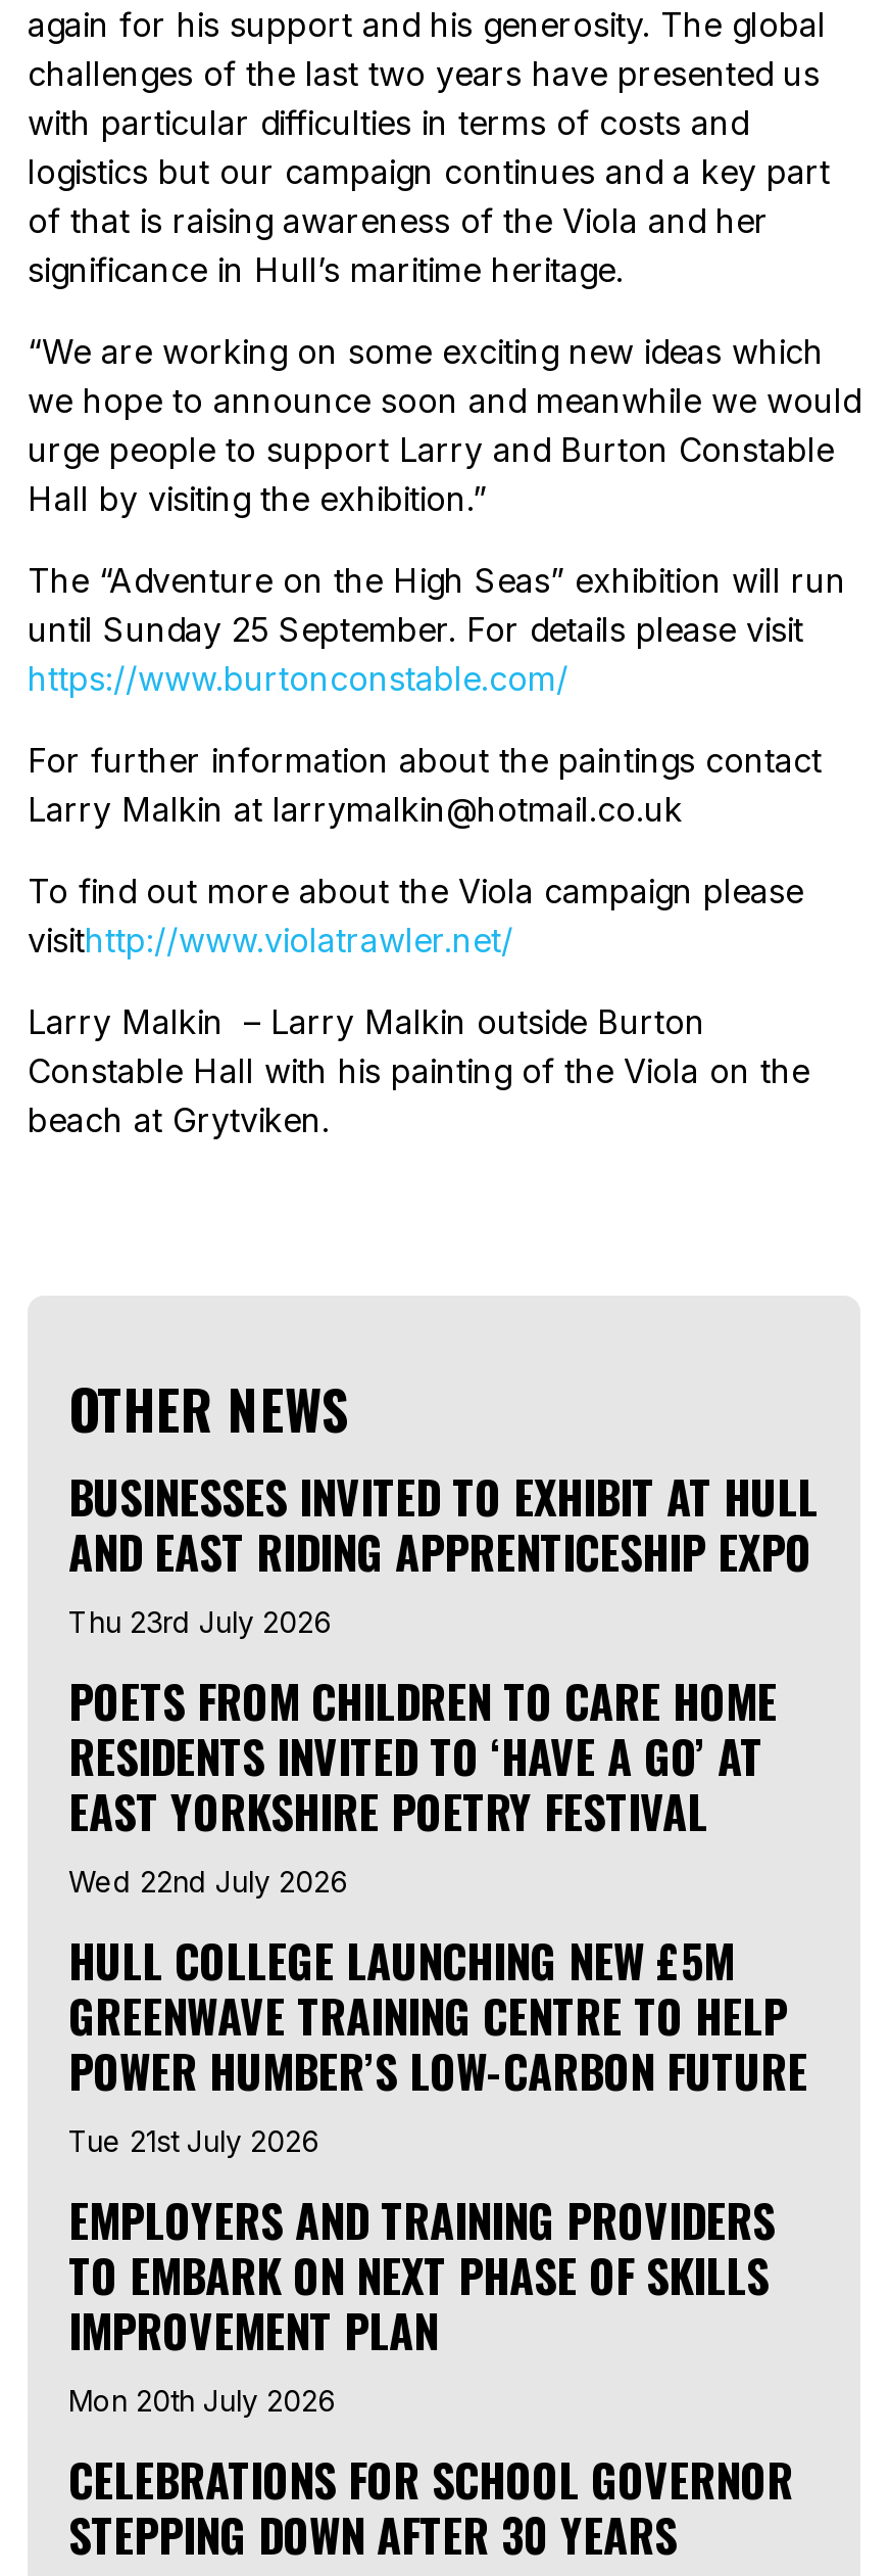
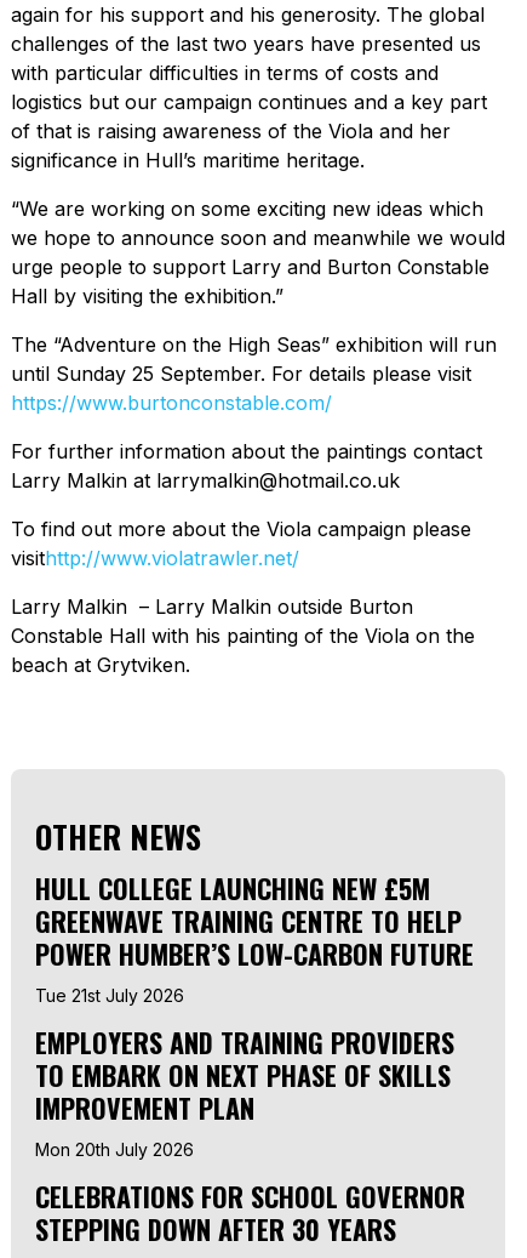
- BUSINESSES INVITED TO EXHIBIT AT HULL
- AND EAST RIDING APPRENTICESHIP EXPO
- Thu 23rd July 2026
- POETS FROM CHILDREN TO CARE HOME
- RESIDENTS INVITED TO ‘HAVE A GO’ AT
- EAST YORKSHIRE POETRY FESTIVAL
- Wed 22nd July 2026
